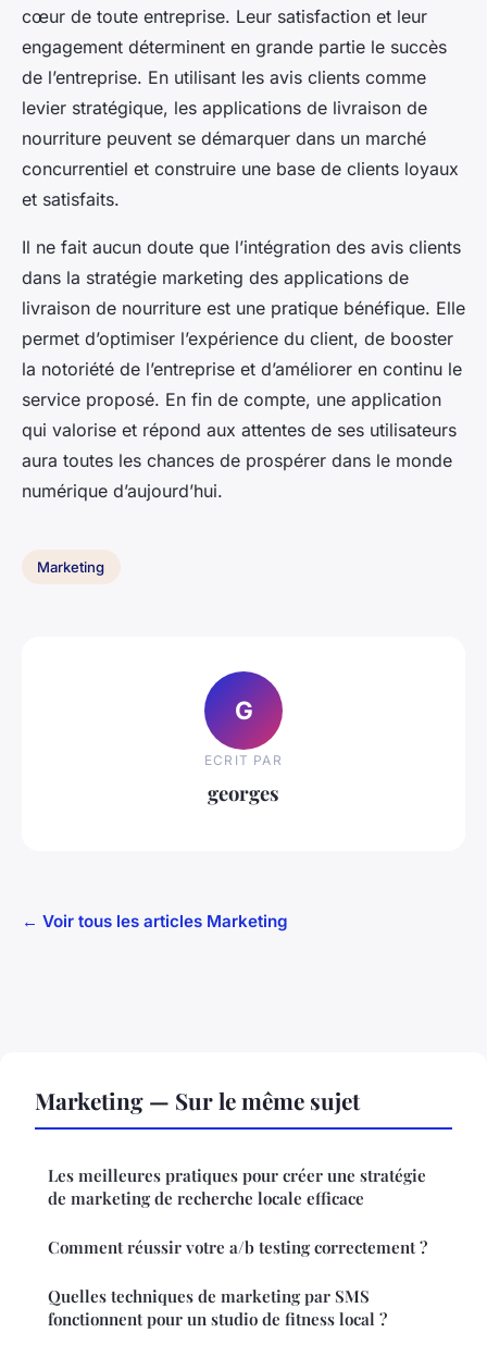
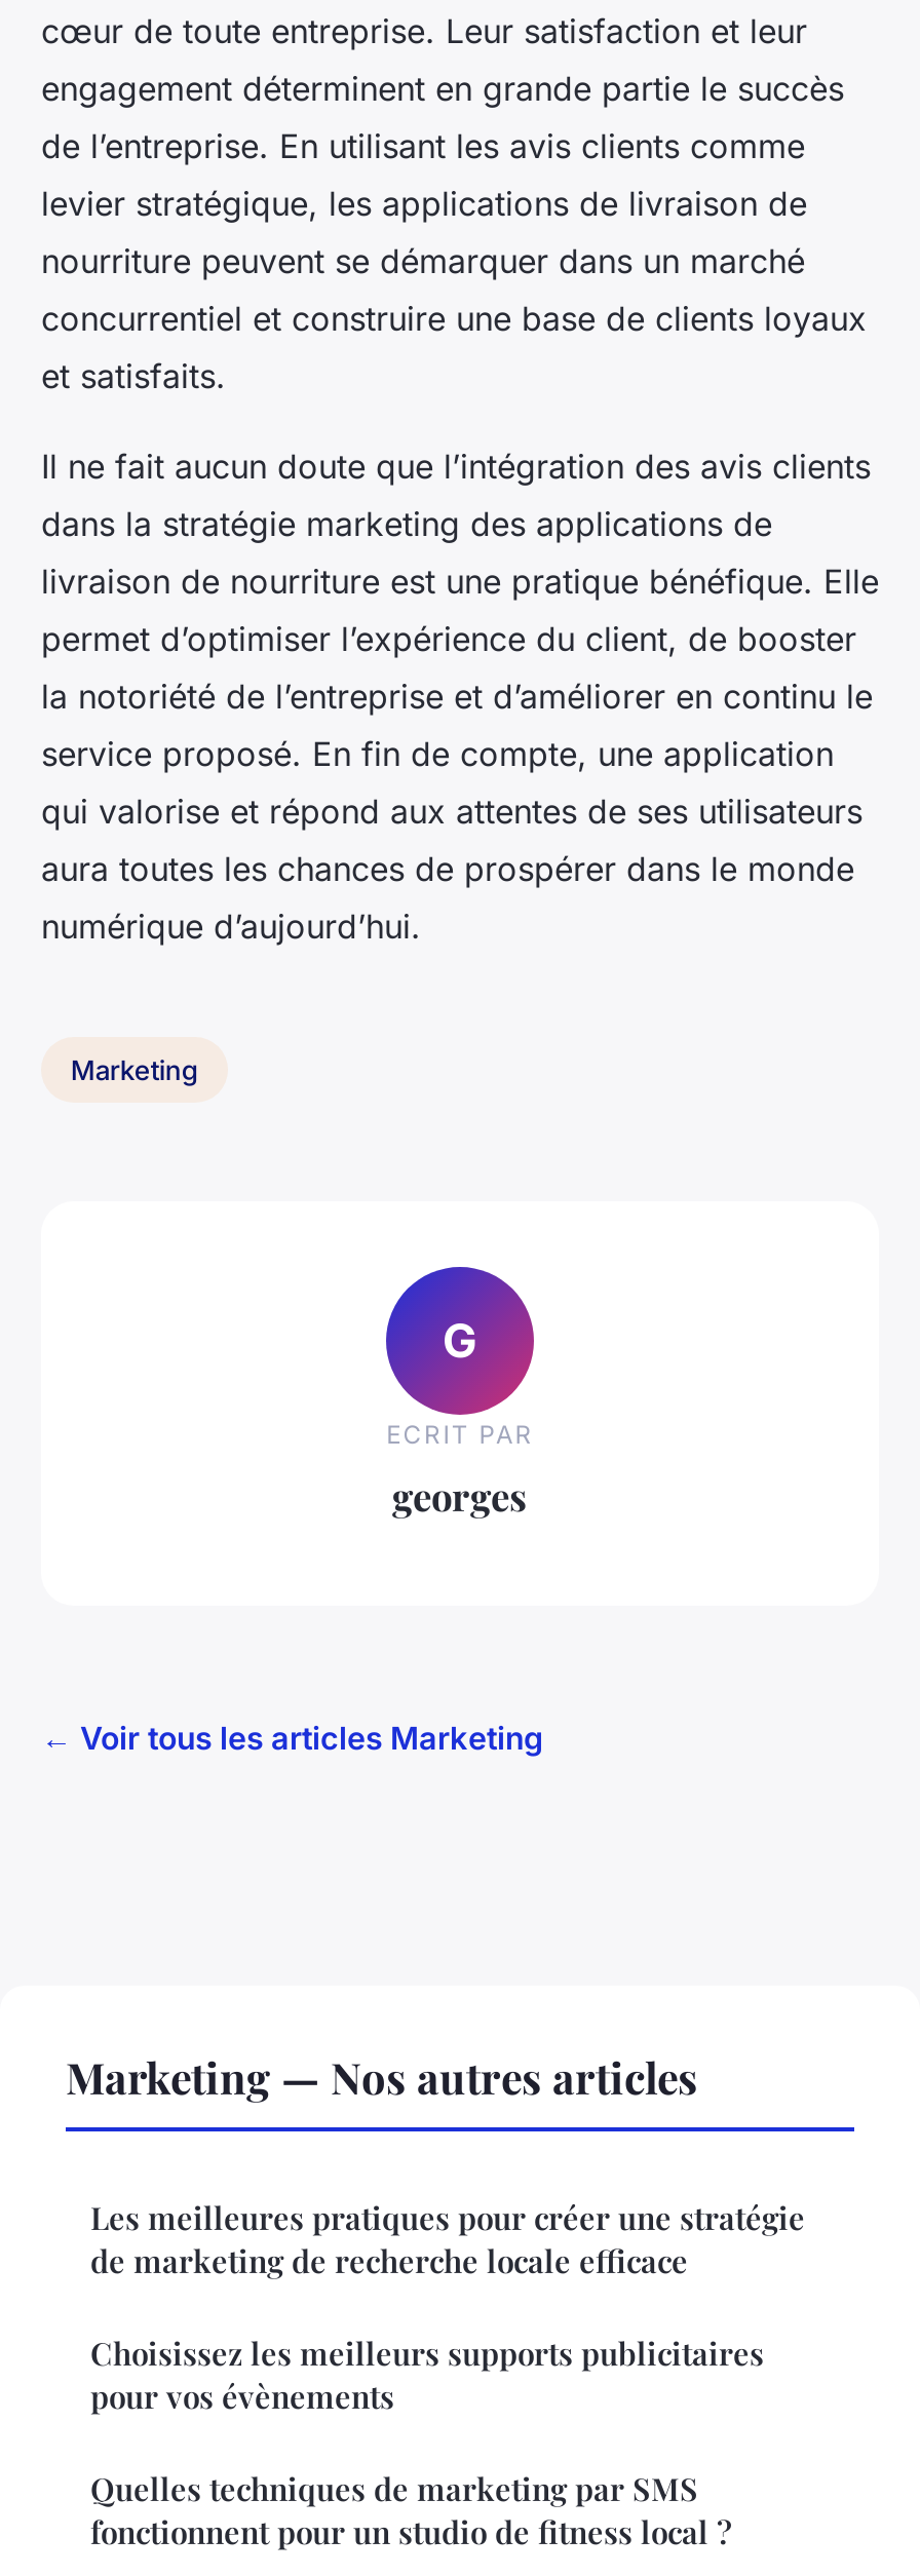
- Marketing — Sur le même sujet
+ Marketing — Nos autres articles

- Comment réussir votre a/b testing correctement ?
+ Choisissez les meilleurs supports publicitaires
+ pour vos évènements
